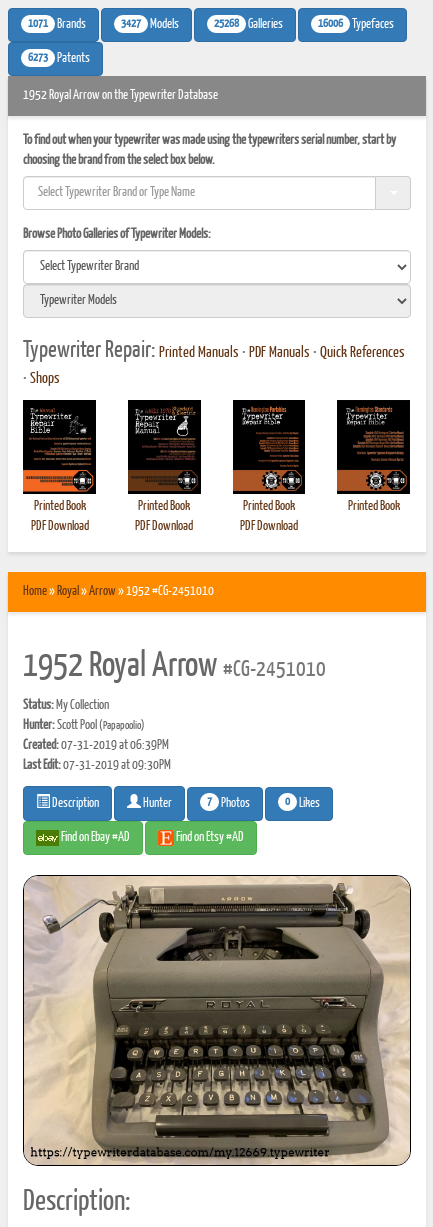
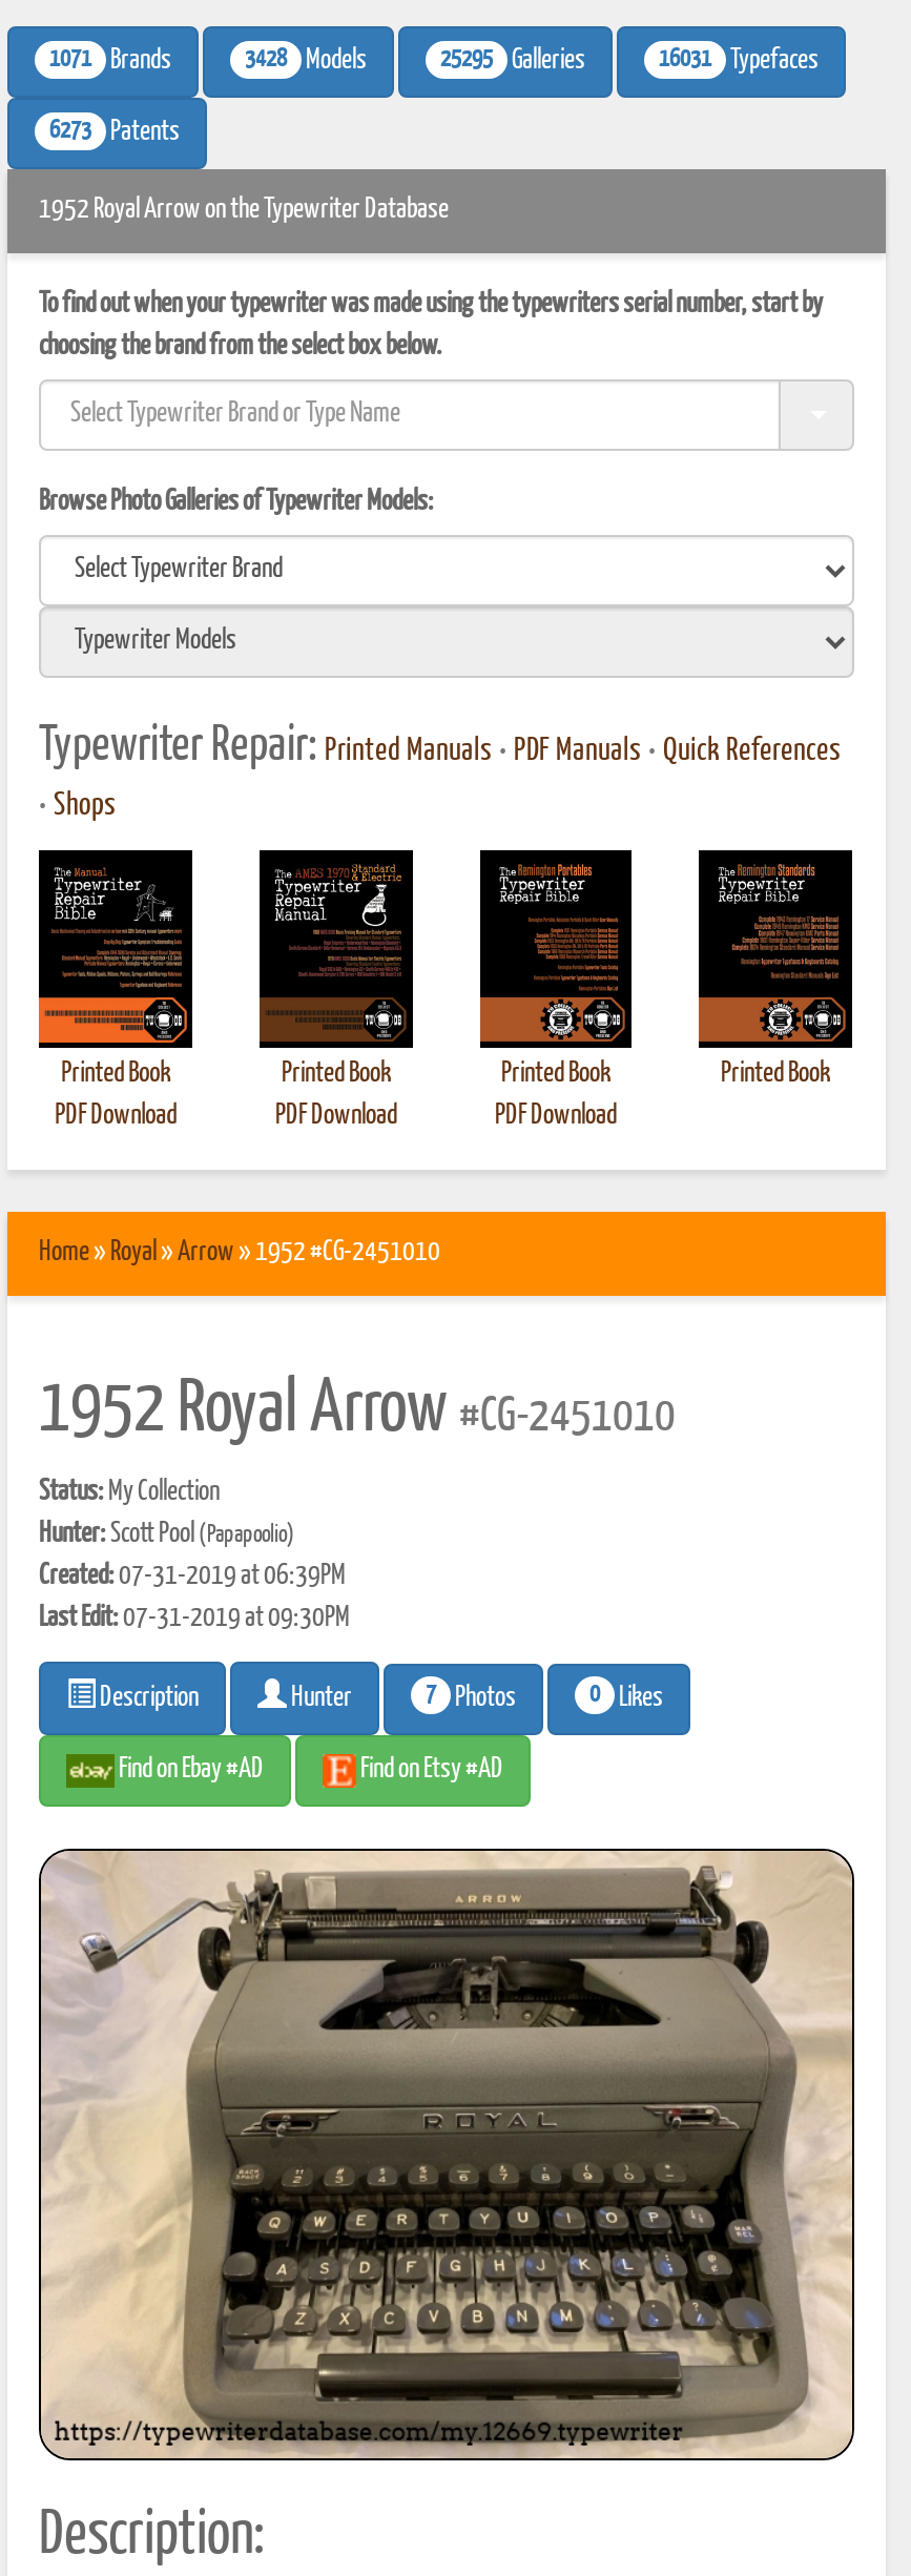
- 3427 Models
+ 3428 Models

- 25268 Galleries
+ 25295 Galleries

- 16006 Typefaces
+ 16031 Typefaces
